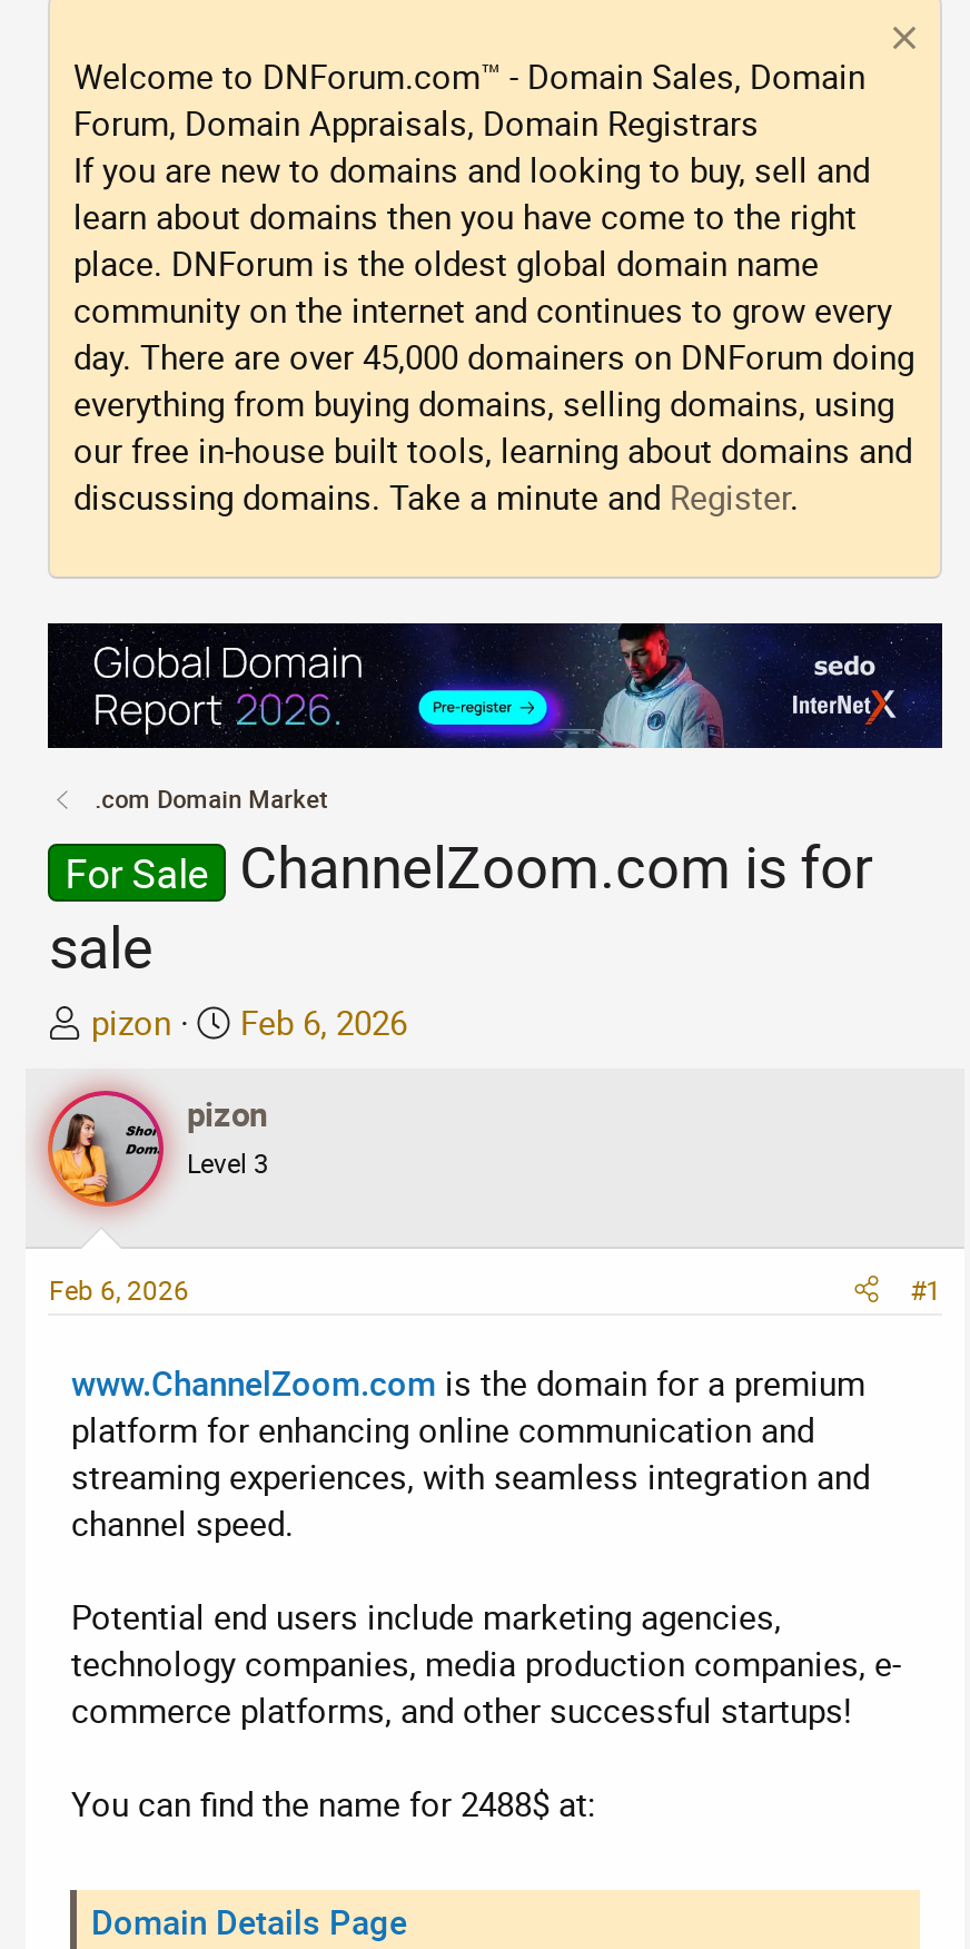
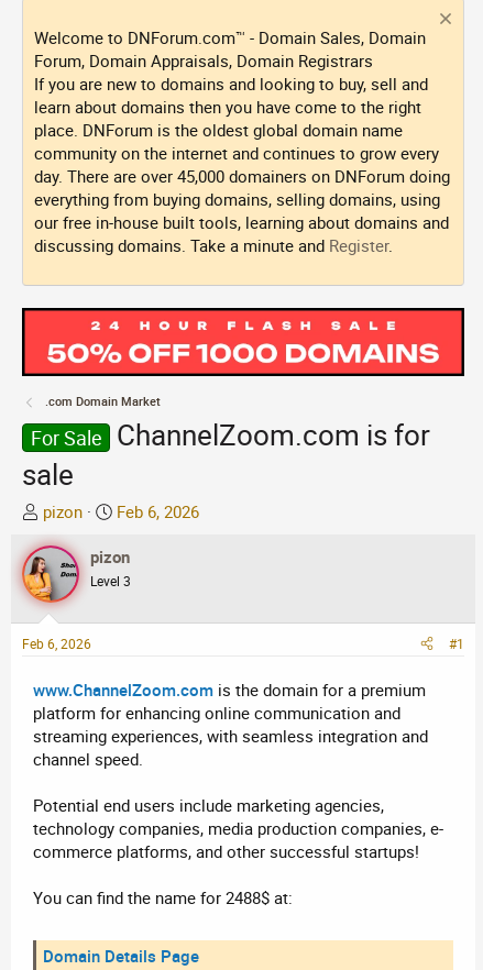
- [image]
+ [image]
